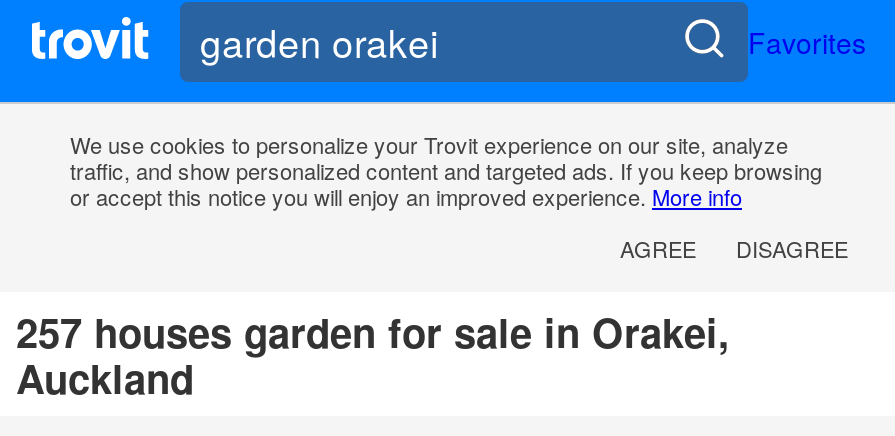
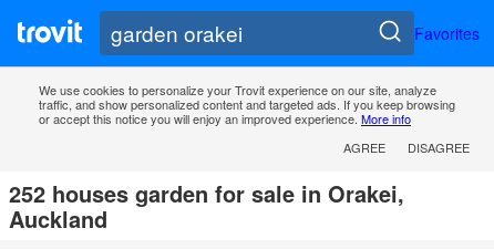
- 257 houses garden for sale in Orakei,
+ 252 houses garden for sale in Orakei,
